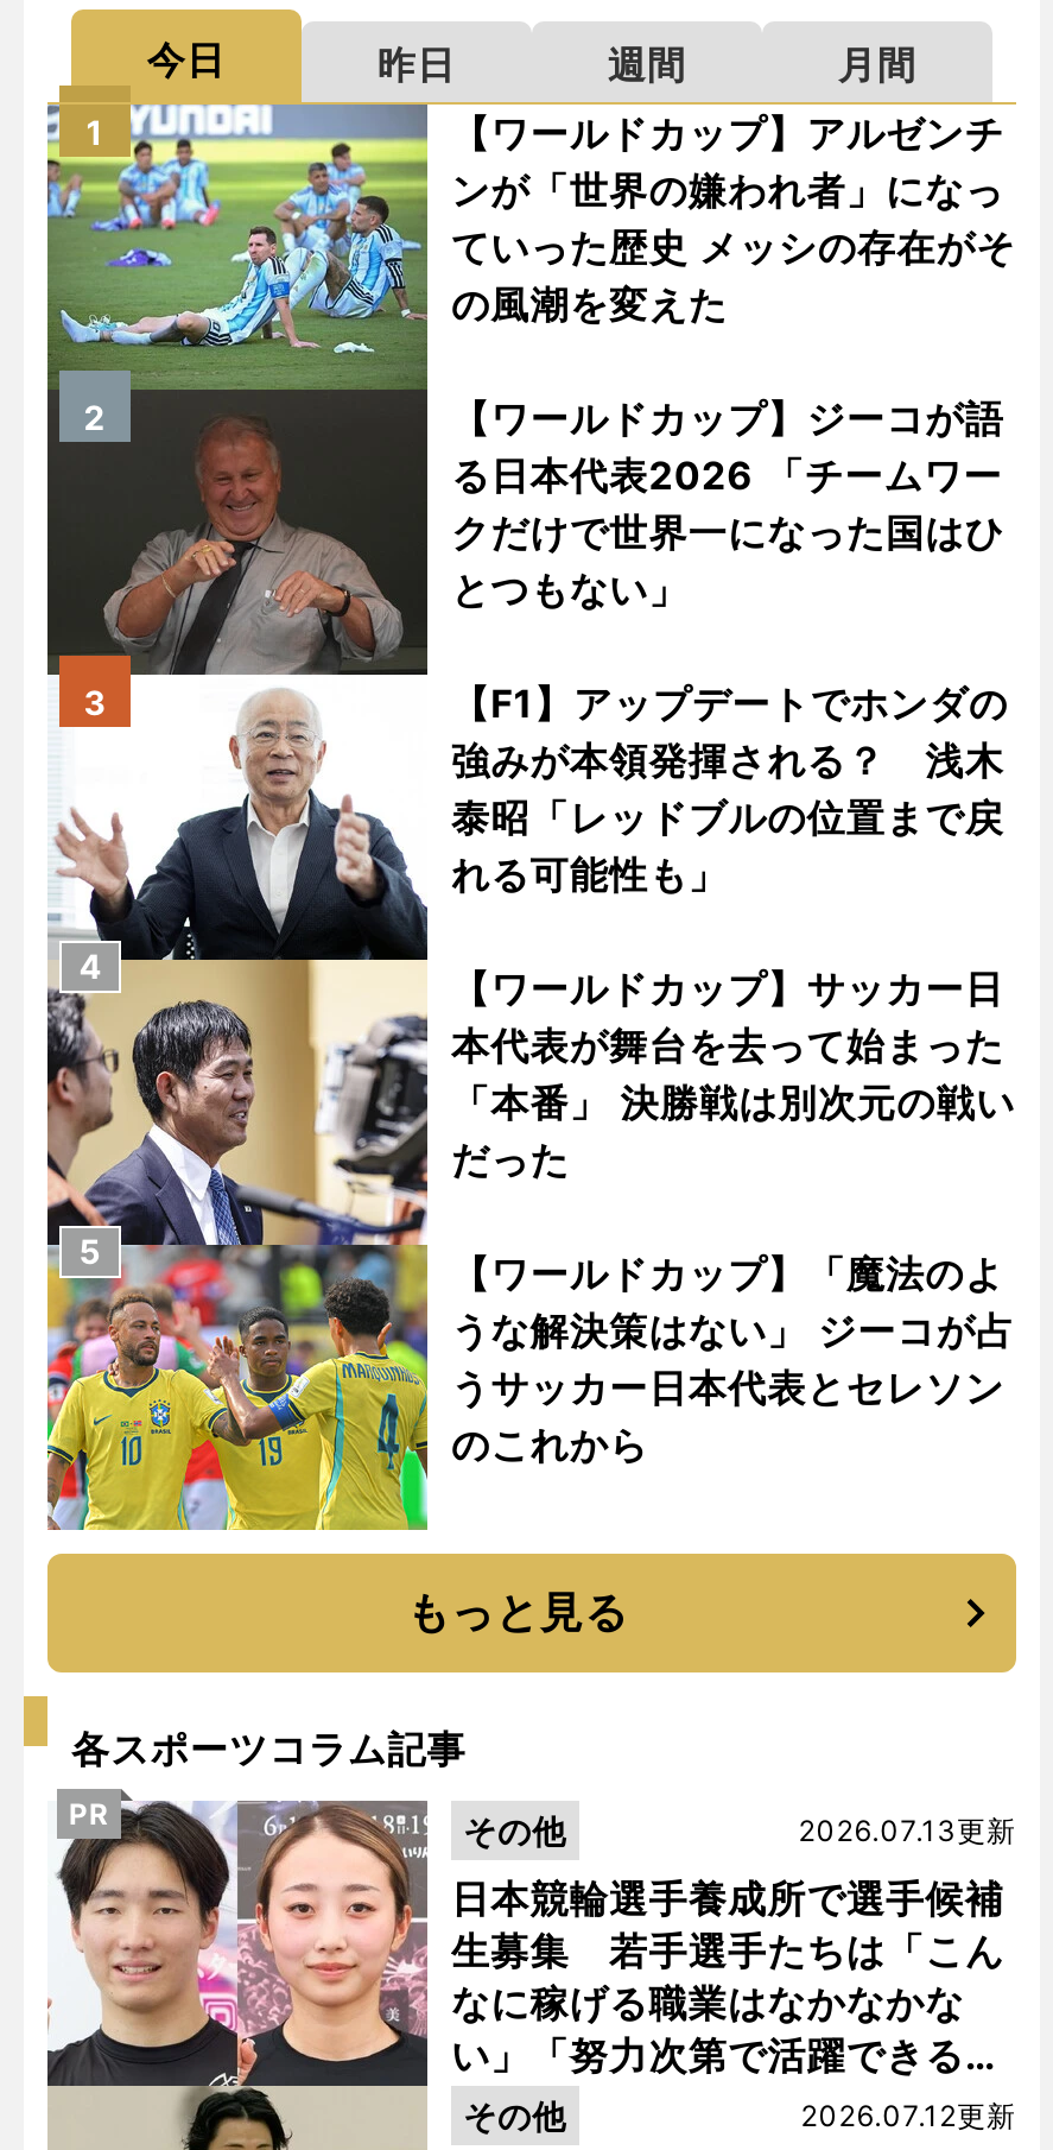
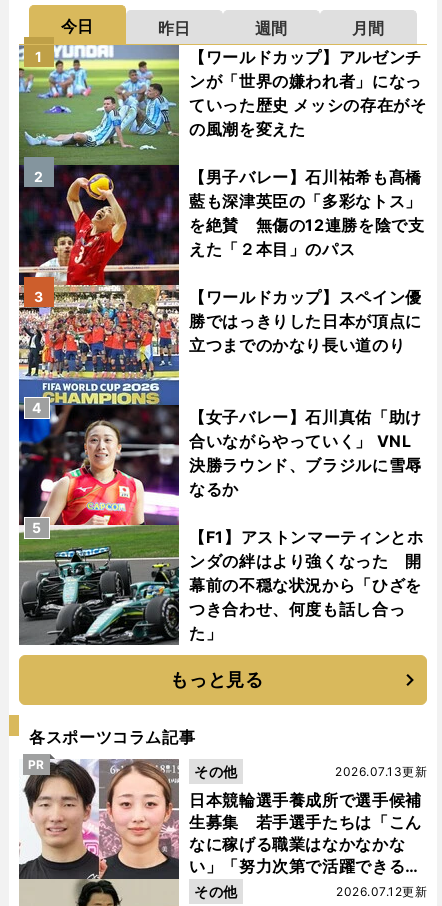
- [image]
- 【ワールドカップ】ジーコが語
- る日本代表2026 「チームワー
- クだけで世界一になった国はひ
- とつもない」
+ [image]
+ 【男子バレー】石川祐希も髙橋
+ 藍も深津英臣の「多彩なトス」
+ を絶賛 無傷の12連勝を陰で支
+ えた「２本目」のパス

- 【F1】アップデートでホンダの
- 強みが本領発揮される？ 浅木
- 泰昭「レッドブルの位置まで戻
- れる可能性も」
+ 【ワールドカップ】スペイン優
+ 勝ではっきりした日本が頂点に
+ 立つまでのかなり長い道のり

- 【ワールドカップ】サッカー日
- 本代表が舞台を去って始まった
- 「本番」 決勝戦は別次元の戦い
- だった
+ 【女子バレー】石川真佑「助け
+ 合いながらやっていく」 VNL
+ 決勝ラウンド、ブラジルに雪辱
+ なるか

- 【ワールドカップ】「魔法のよ
- うな解決策はない」 ジーコが占
- うサッカー日本代表とセレソン
- のこれから
+ 【F1】アストンマーティンとホ
+ ンダの絆はより強くなった 開
+ 幕前の不穏な状況から「ひざを
+ つき合わせ、何度も話し合っ
+ た」
